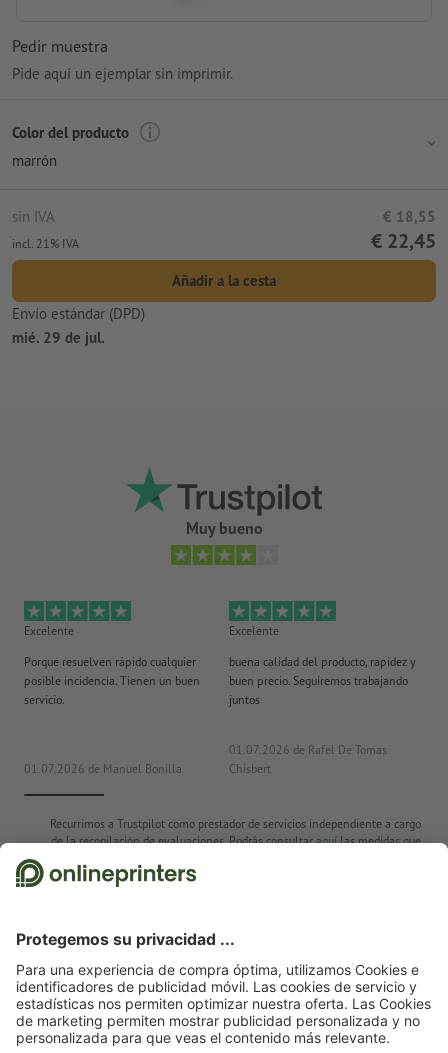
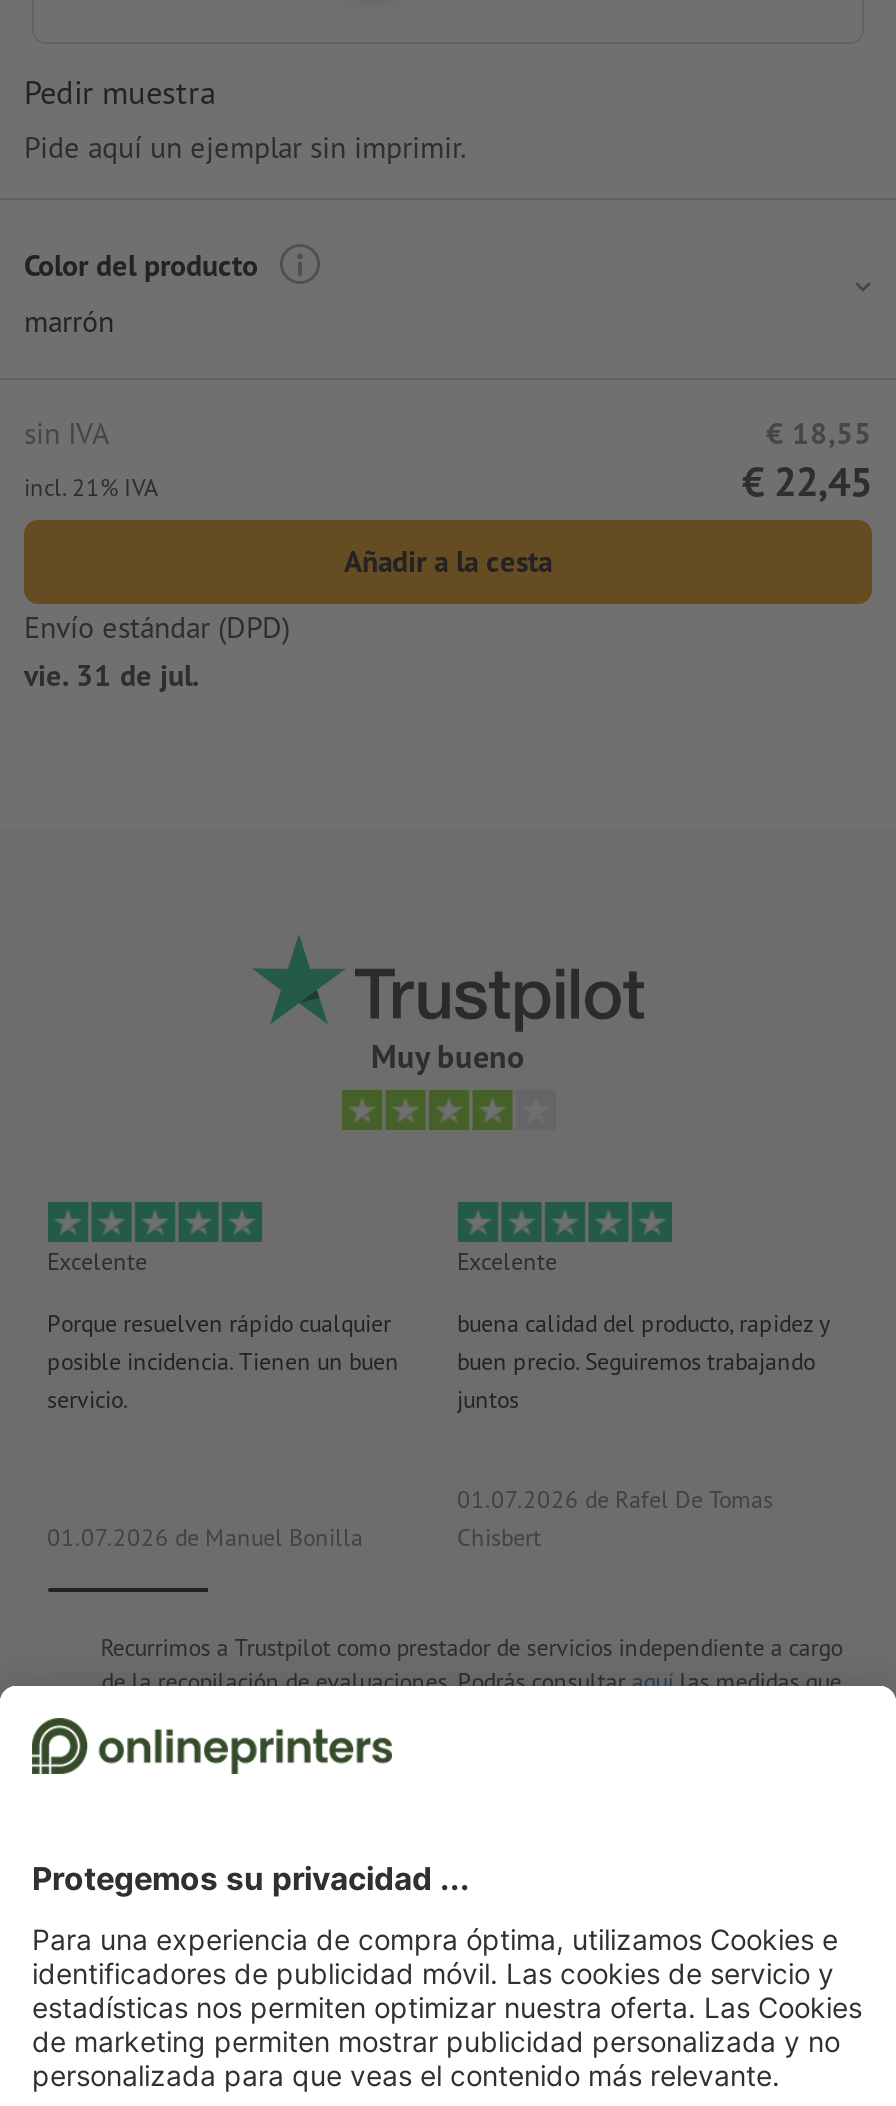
- mié. 29 de jul.
+ vie. 31 de jul.
